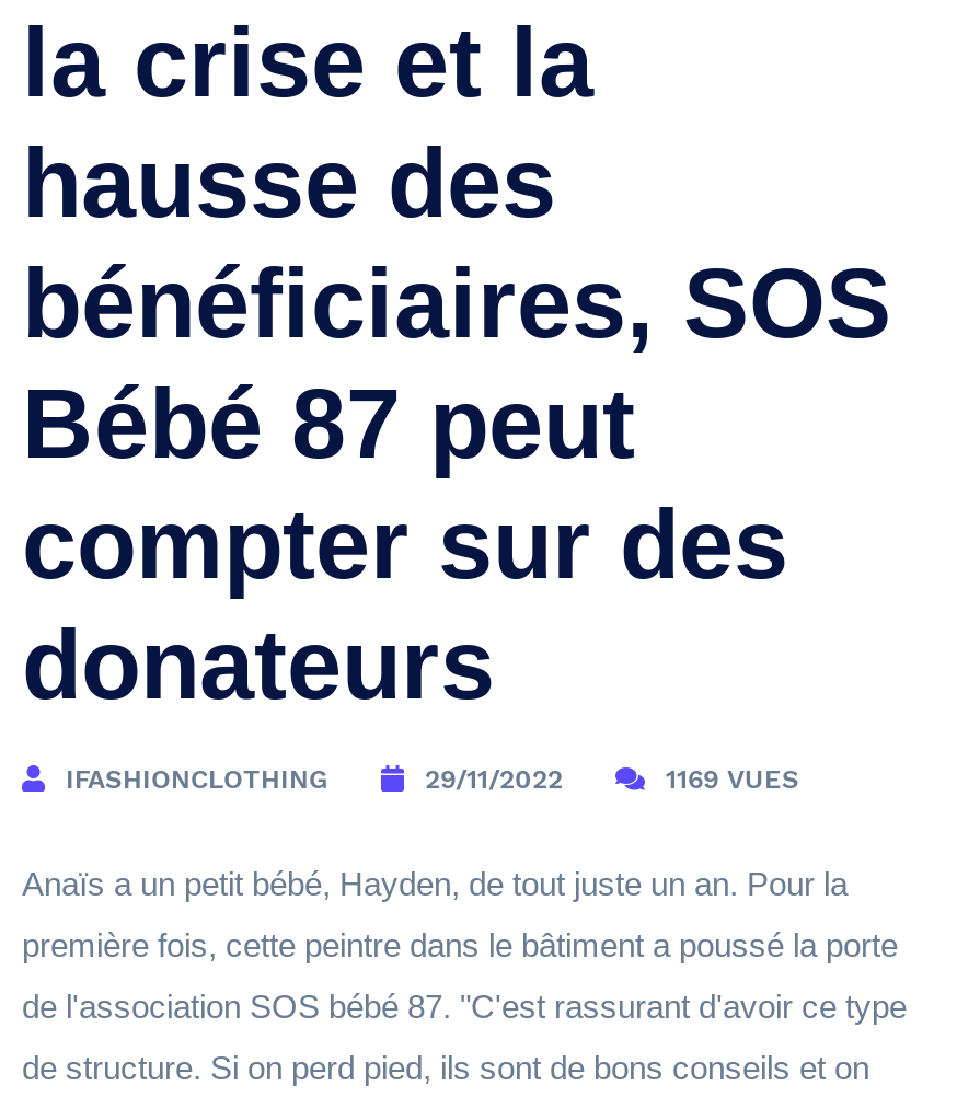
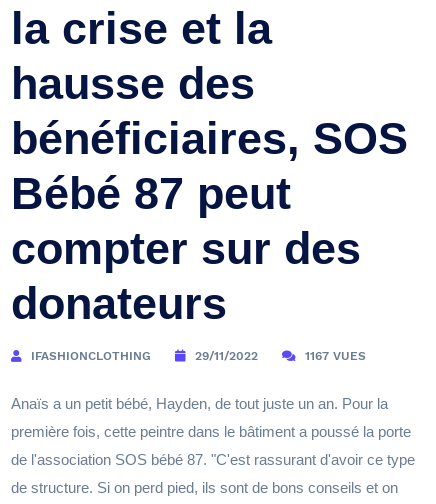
- 1169 VUES
+ 1167 VUES
